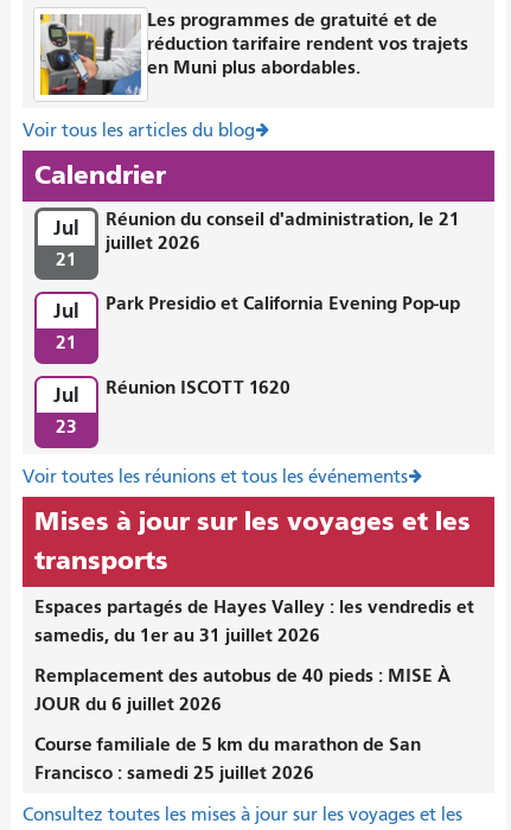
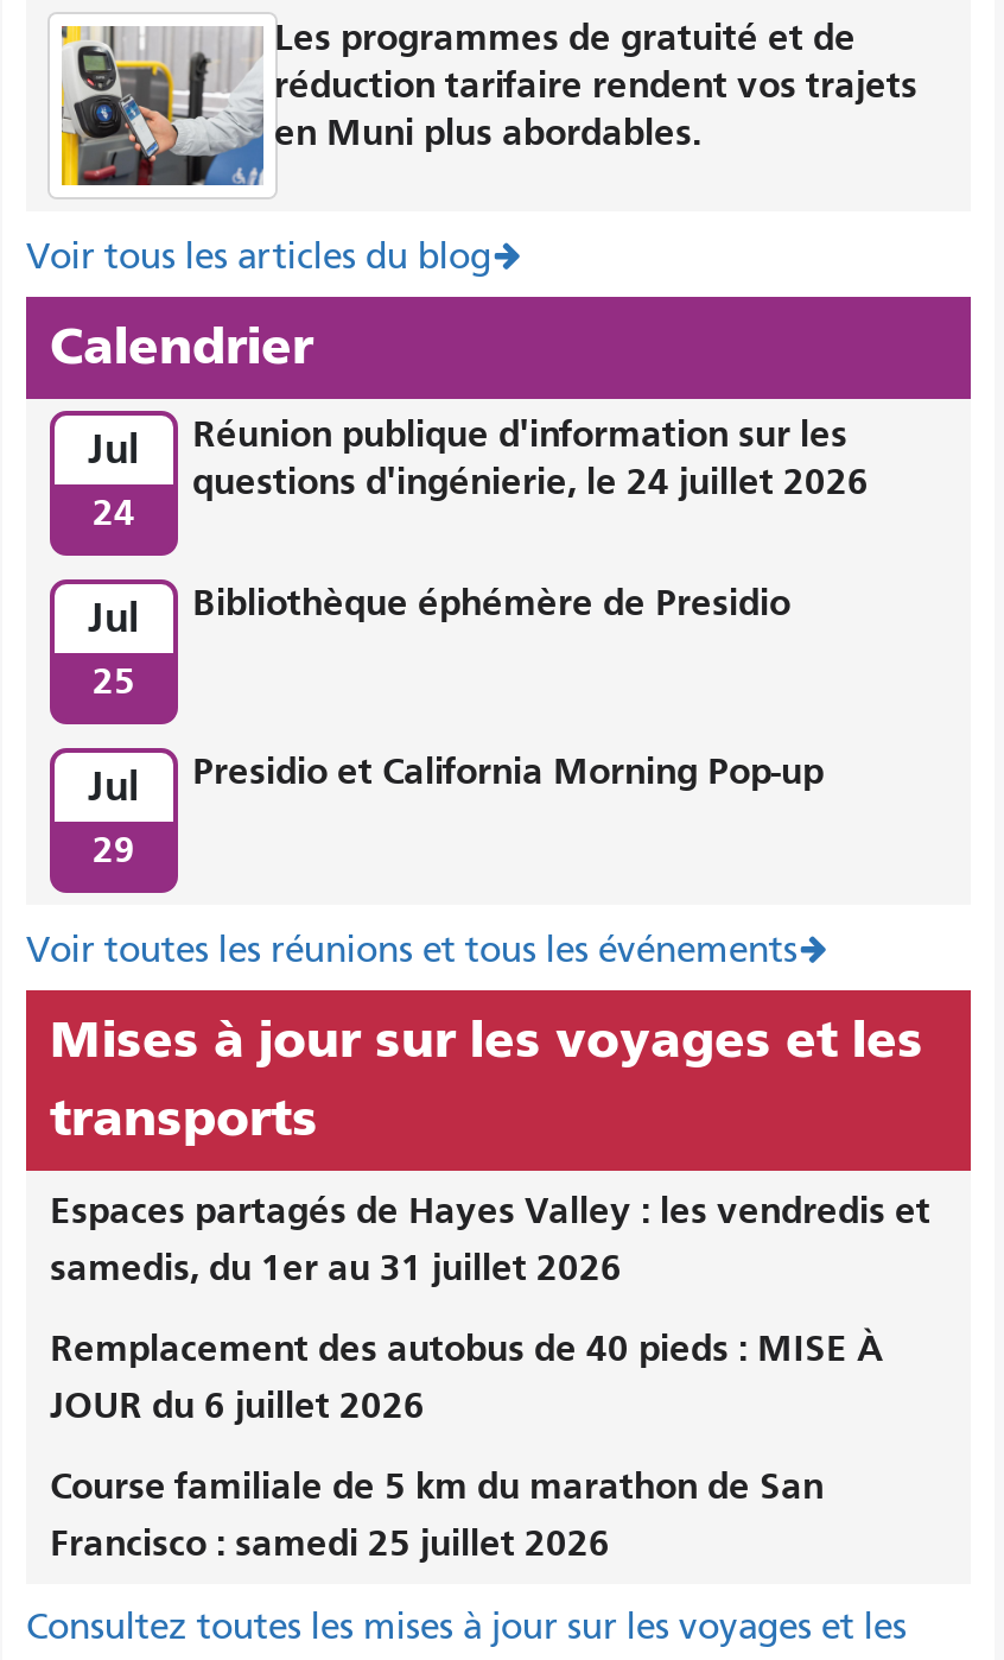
- Réunion du conseil d'administration, le 21
- juillet 2026
+ Réunion publique d'information sur les
+ questions d'ingénierie, le 24 juillet 2026

- 21
+ 24

- Park Presidio et California Evening Pop-up
+ Bibliothèque éphémère de Presidio

- 21
+ 25

- Réunion ISCOTT 1620
+ Presidio et California Morning Pop-up

- 23
+ 29
